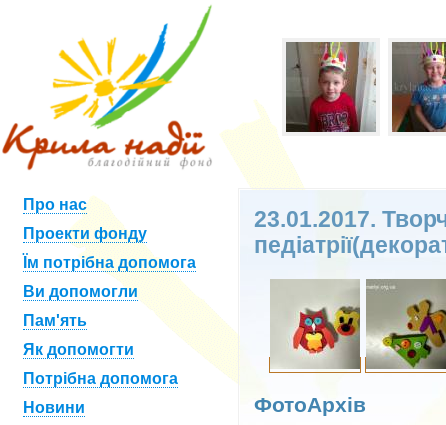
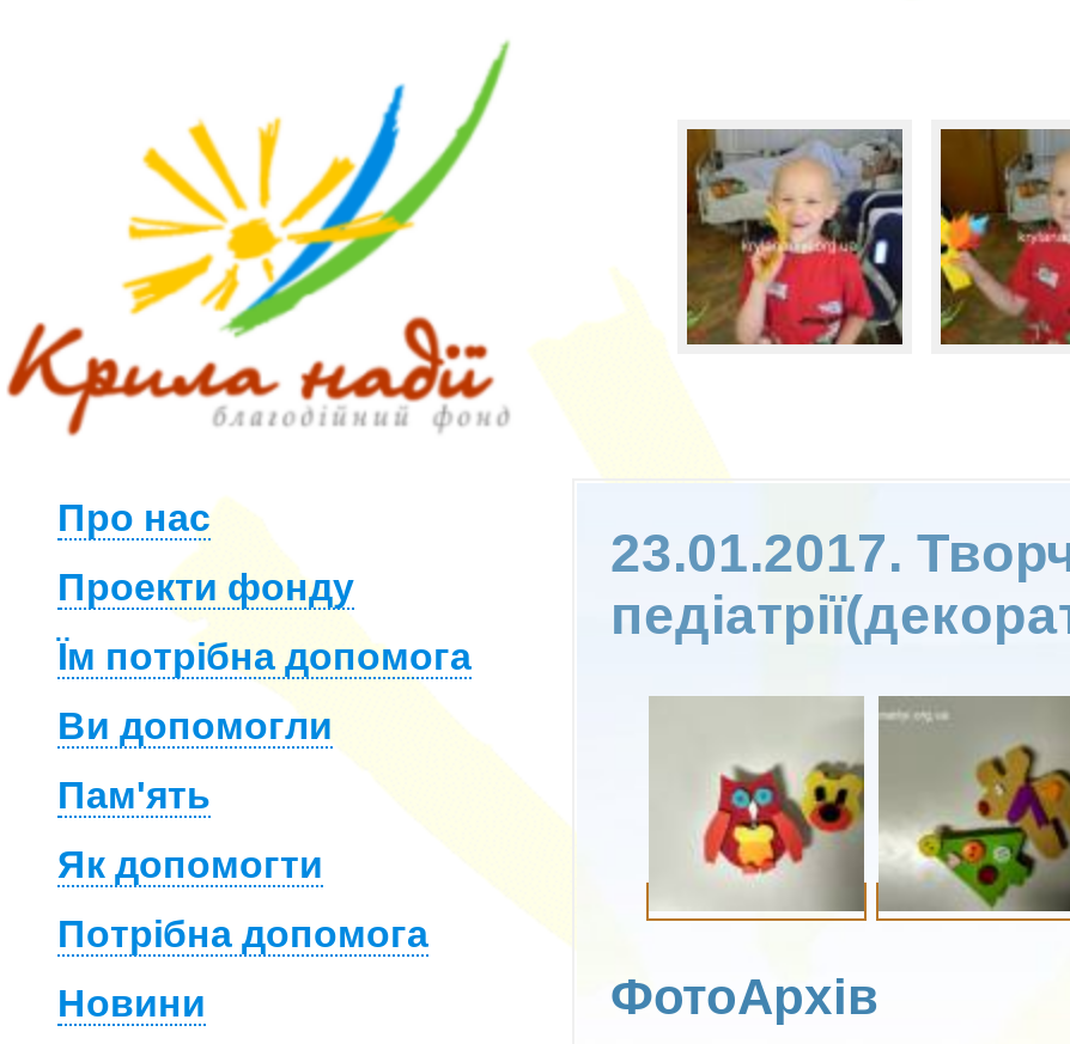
- [image]
+ [image]

- [image]
+ [image]
